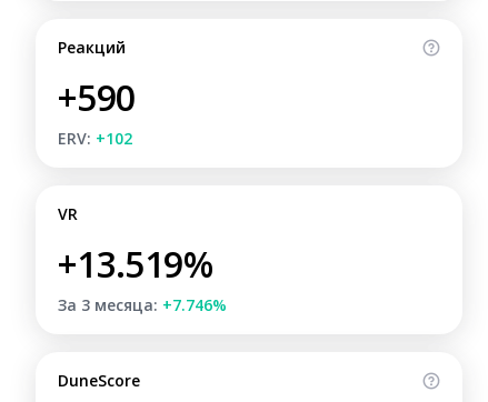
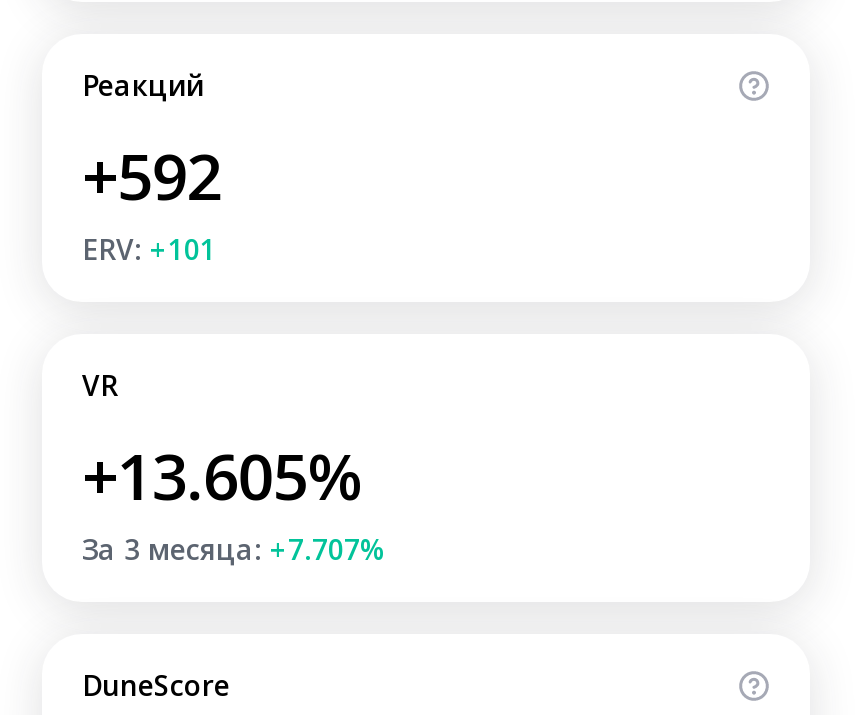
- +590
+ +592

- ERV: +102
+ ERV: +101

- +13.519%
+ +13.605%

- За 3 месяца: +7.746%
+ За 3 месяца: +7.707%
